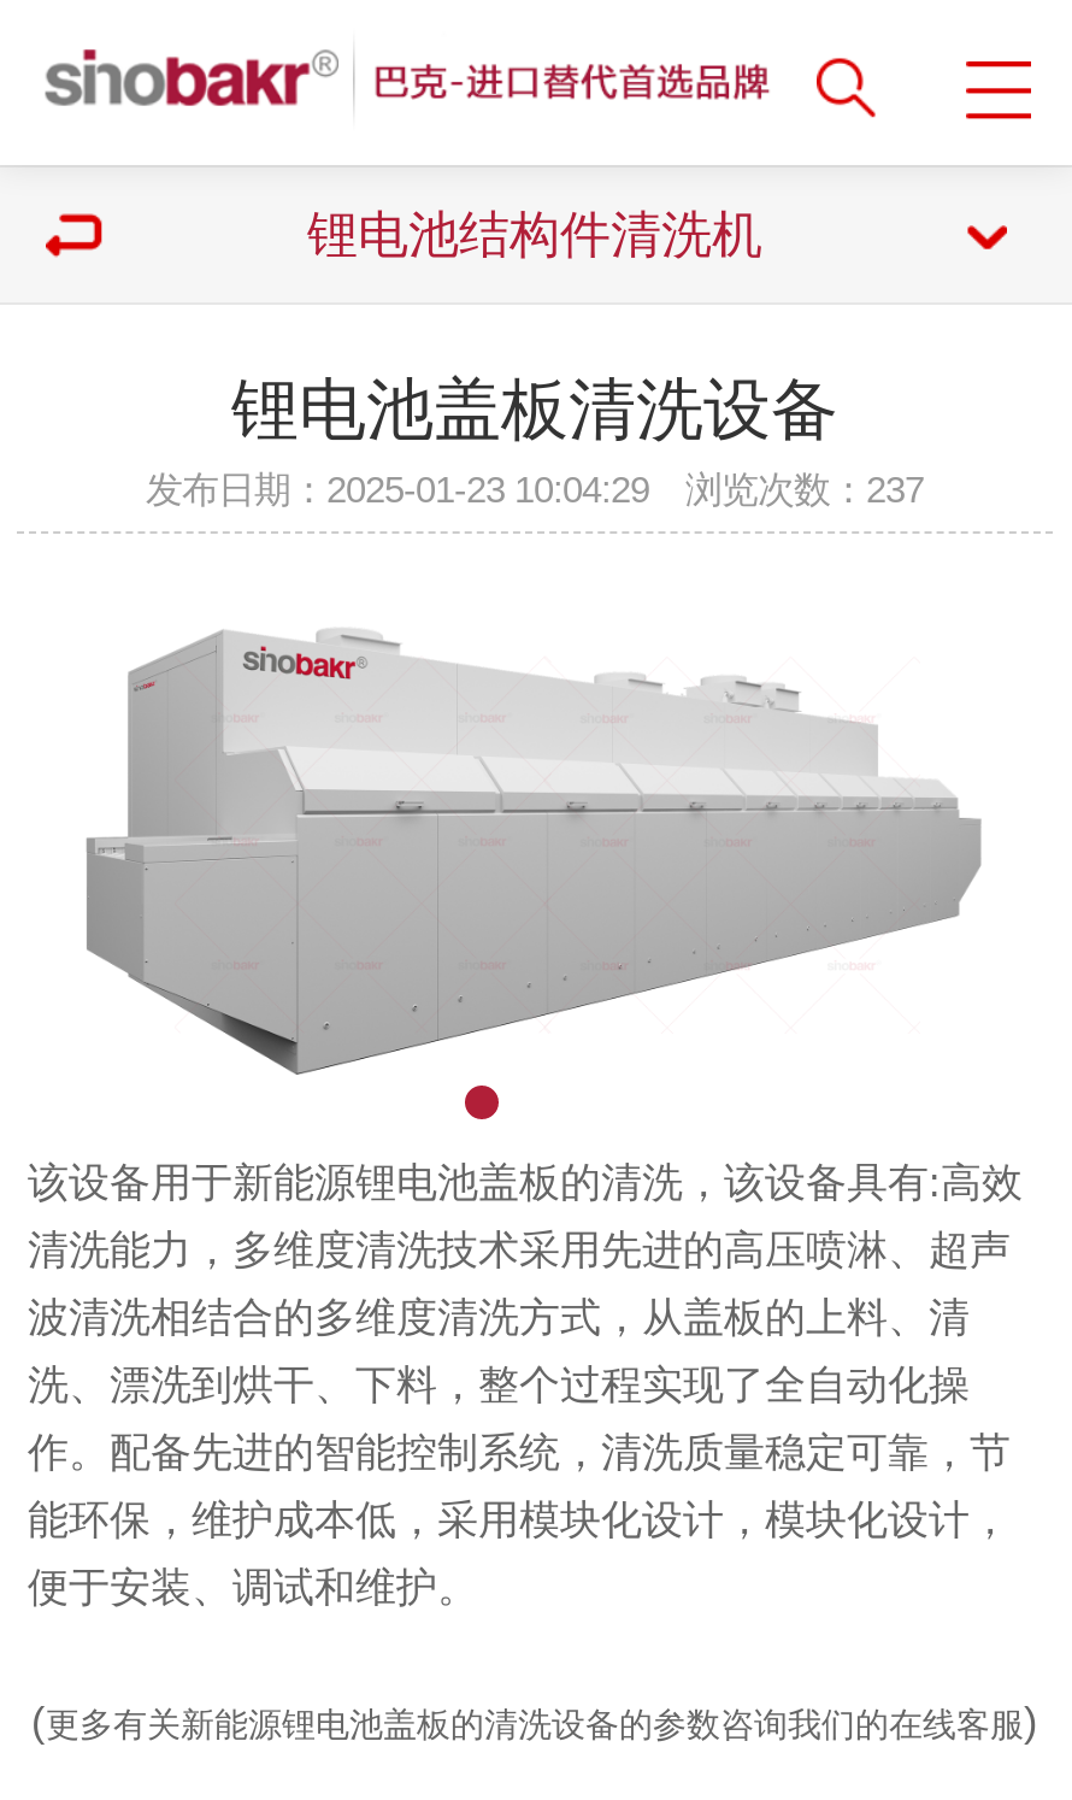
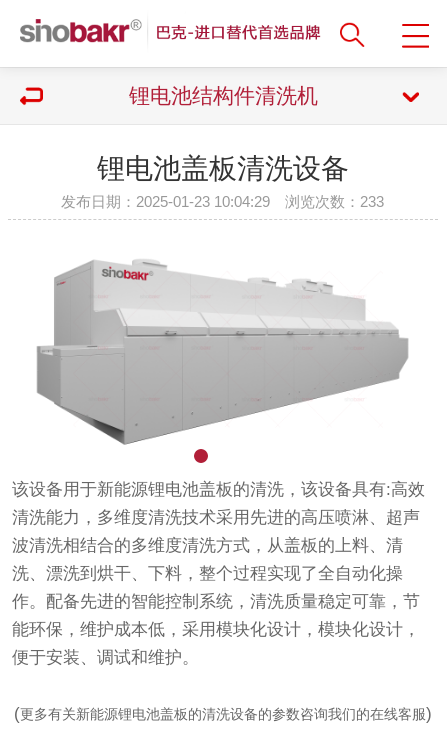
- 发布日期：2025-01-23 10:04:29 浏览次数：237
+ 发布日期：2025-01-23 10:04:29 浏览次数：233
